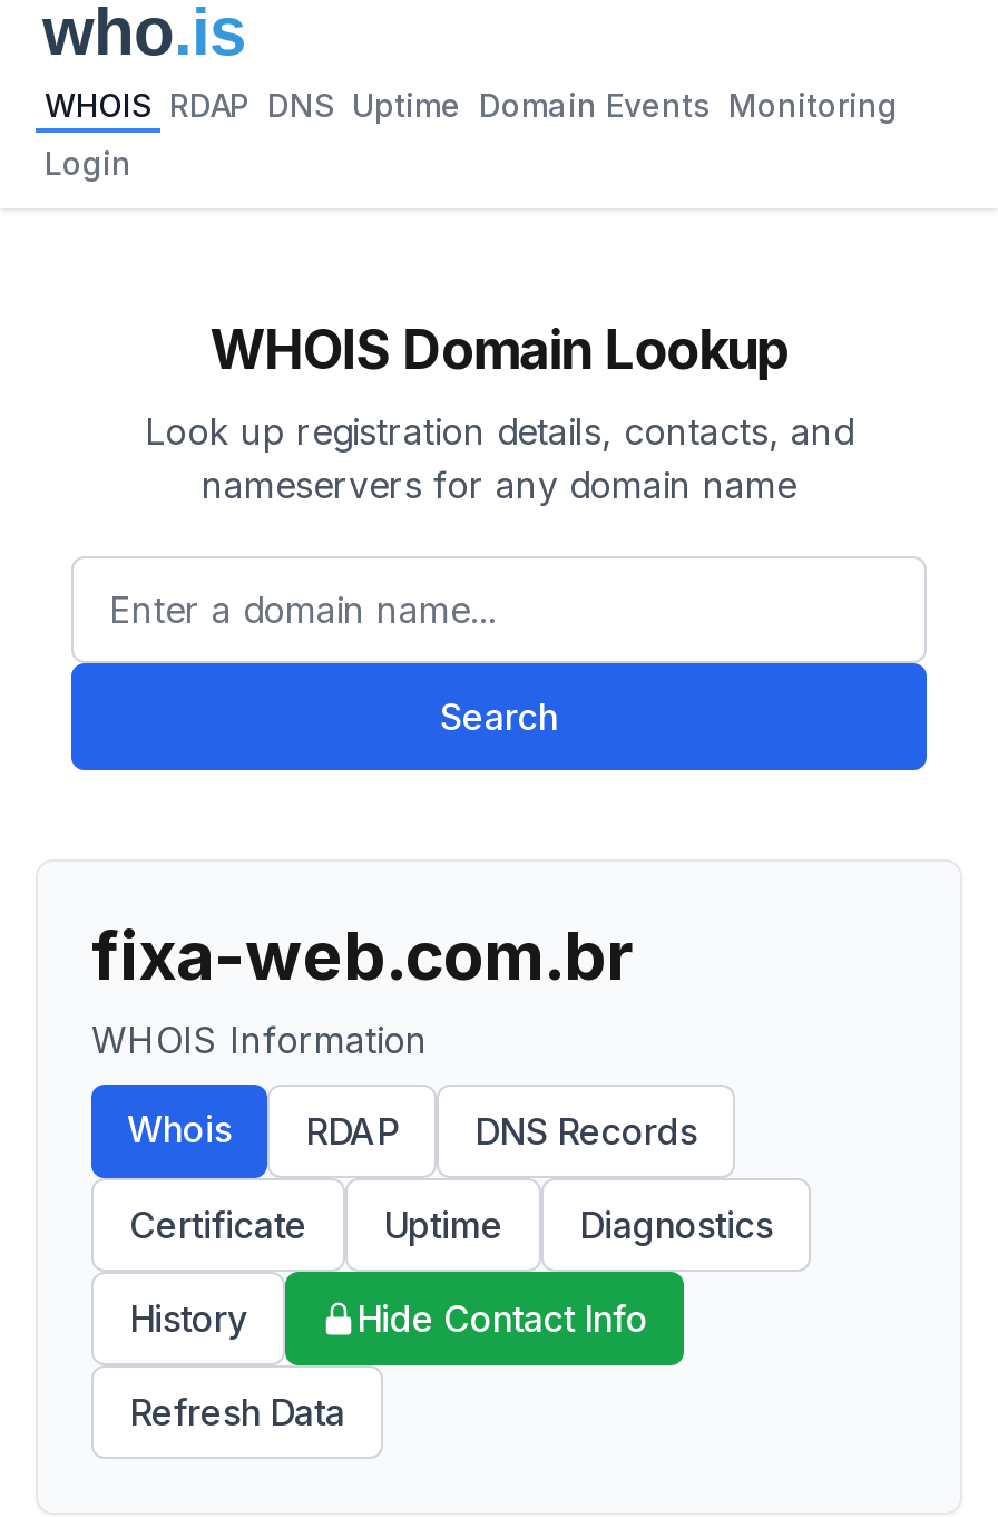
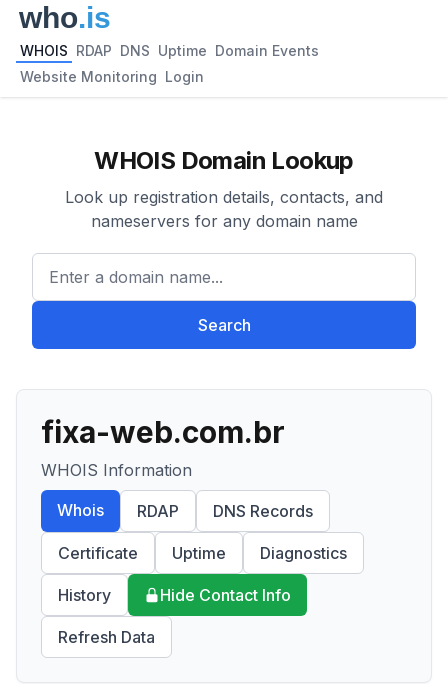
- WHOIS RDAP DNS Uptime Domain Events Monitoring
+ WHOIS RDAP DNS Uptime Domain Events

- Login
+ Website Monitoring Login
